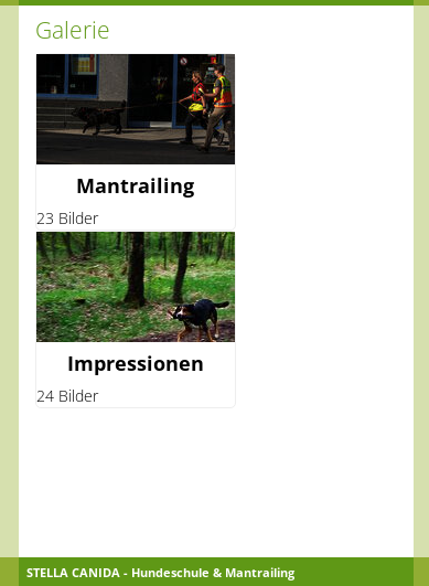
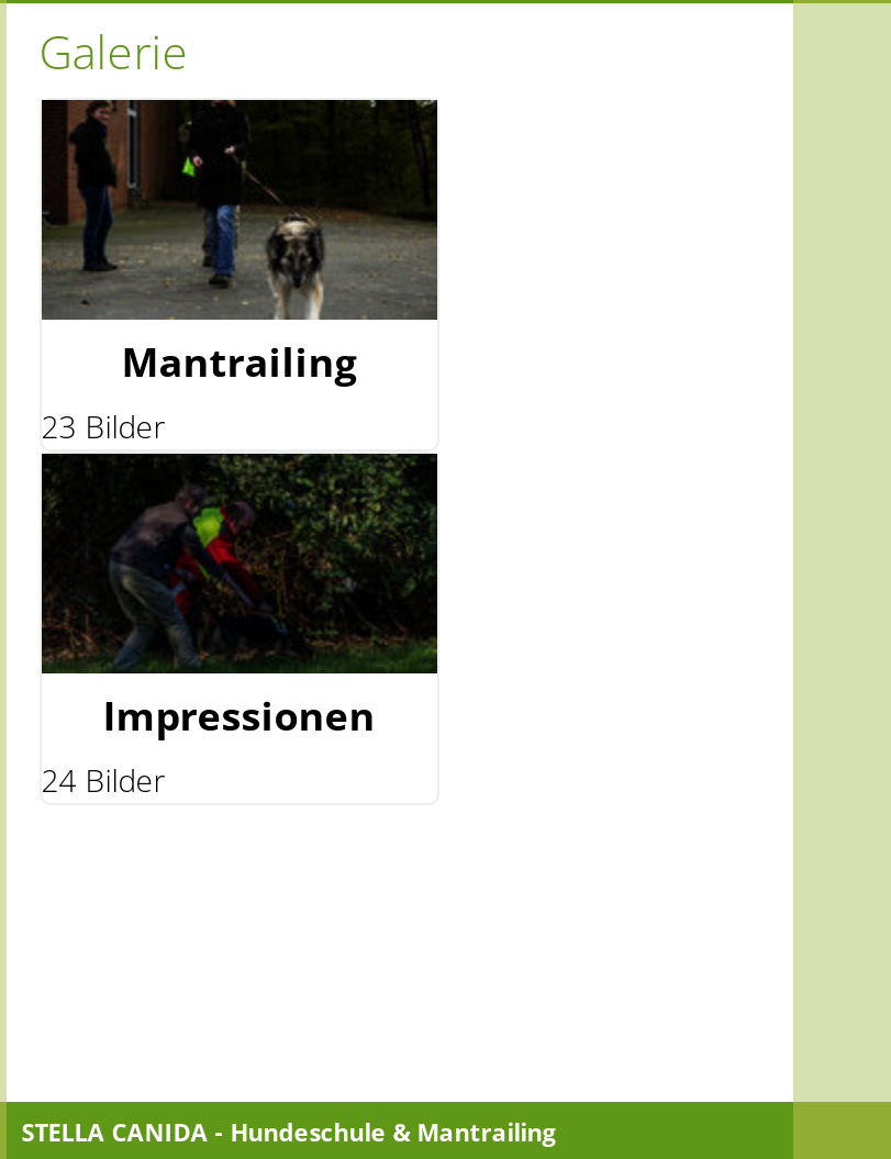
- [image]
+ [image]

- [image]
+ [image]
